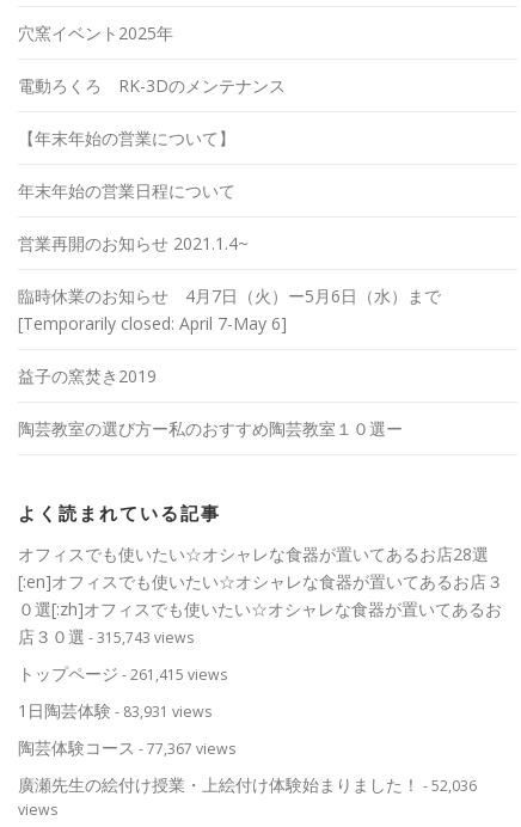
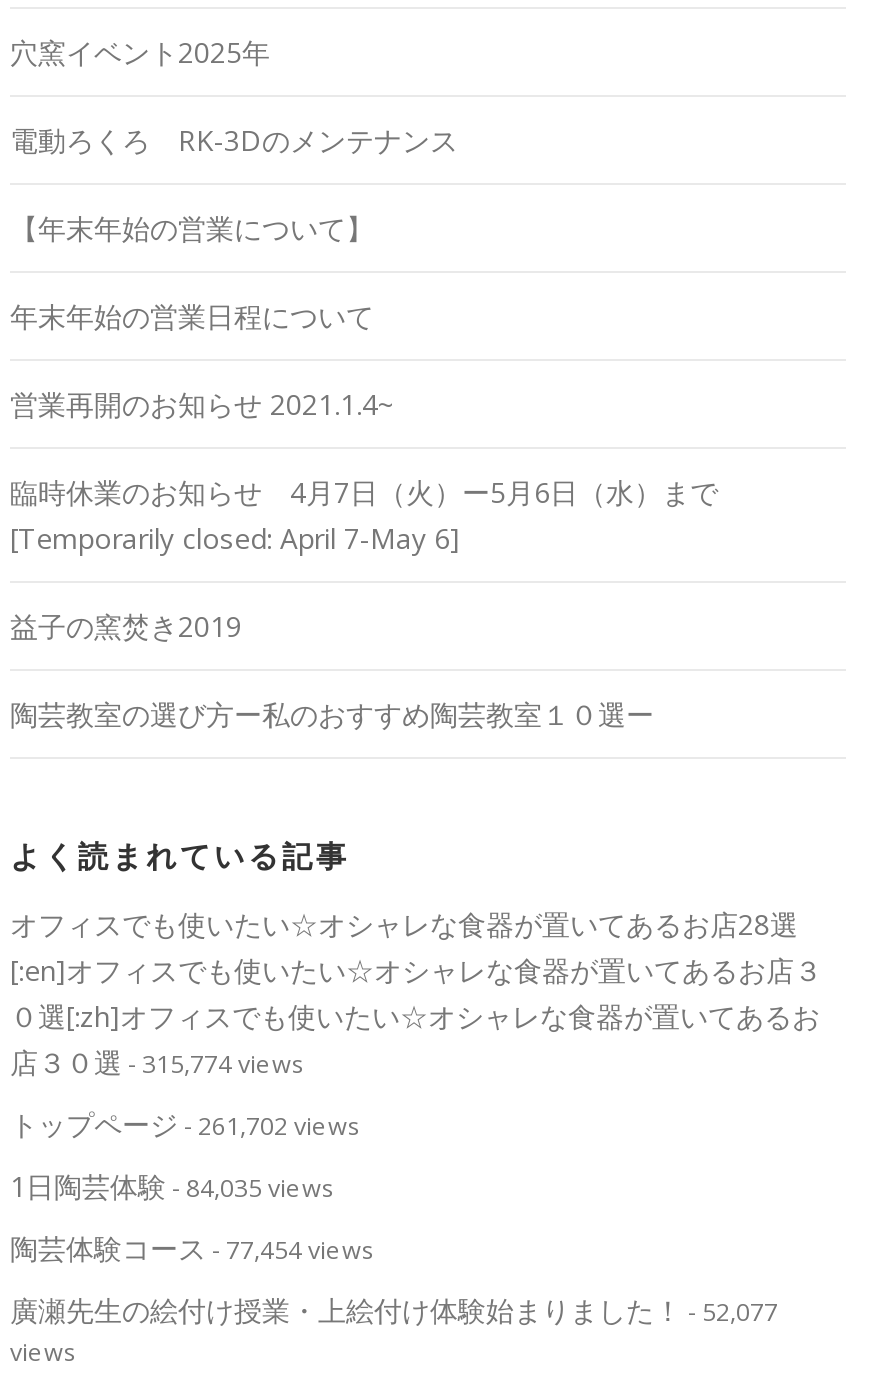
- 店３０選- 315,743 views
+ 店３０選- 315,774 views

- トップページ- 261,415 views
+ トップページ- 261,702 views

- 1日陶芸体験- 83,931 views
+ 1日陶芸体験- 84,035 views

- 陶芸体験コース- 77,367 views
+ 陶芸体験コース- 77,454 views

- 廣瀬先生の絵付け授業・上絵付け体験始まりました！- 52,036
+ 廣瀬先生の絵付け授業・上絵付け体験始まりました！- 52,077
